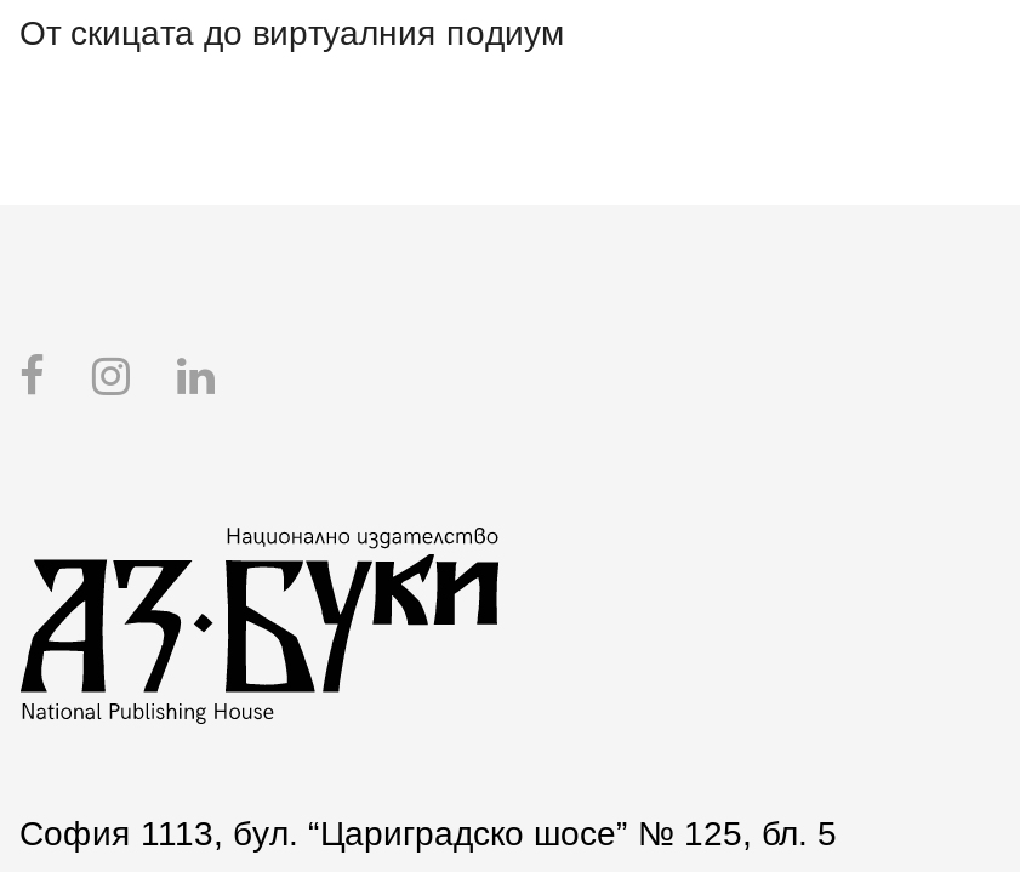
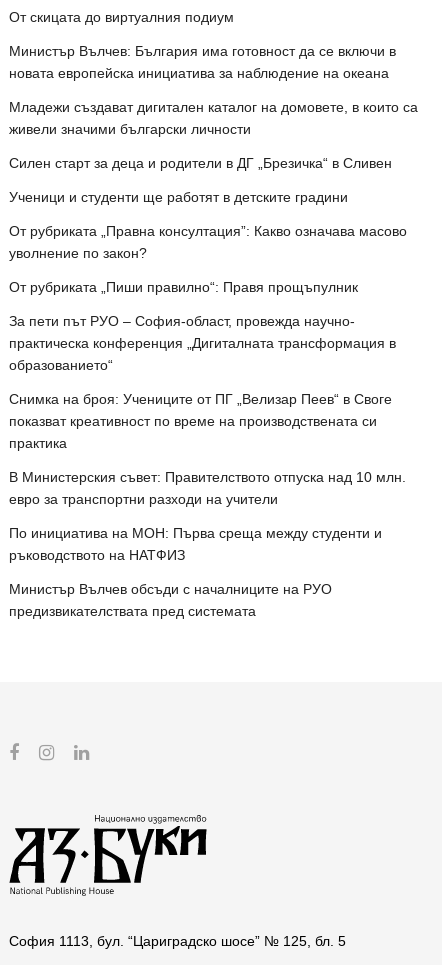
+ Министър Вълчев: България има готовност да се включи в
+ новата европейска инициатива за наблюдение на океана
+ Младежи създават дигитален каталог на домовете, в които са
+ живели значими български личности
+ Силен старт за деца и родители в ДГ „Брезичка“ в Сливен
+ Ученици и студенти ще работят в детските градини
+ От рубриката „Правна консултация”: Какво означава масово
+ уволнение по закон?
+ От рубриката „Пиши правилно“: Правя прощъпулник
+ За пети път РУО – София-област, провежда научно-
+ практическа конференция „Дигиталната трансформация в
+ образованието“
+ Снимка на броя: Учениците от ПГ „Велизар Пеев“ в Своге
+ показват креативност по време на производствената си
+ практика
+ В Министерския съвет: Правителството отпуска над 10 млн.
+ евро за транспортни разходи на учители
+ По инициатива на МОН: Първа среща между студенти и
+ ръководството на НАТФИЗ
+ Министър Вълчев обсъди с началниците на РУО
+ предизвикателствата пред системата
